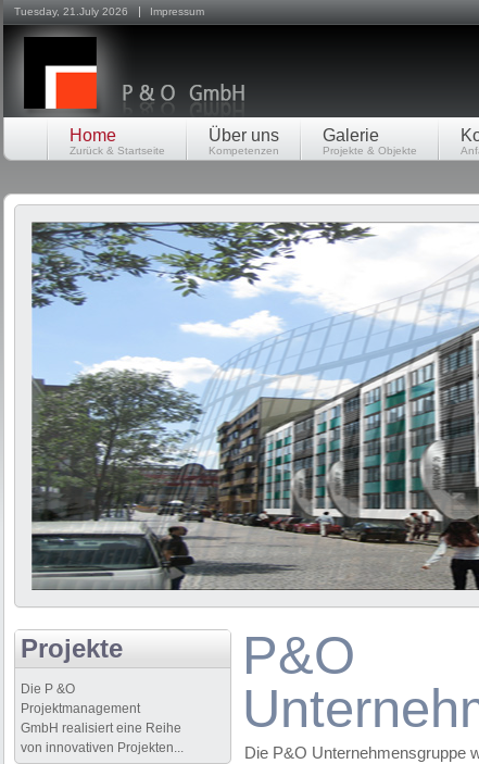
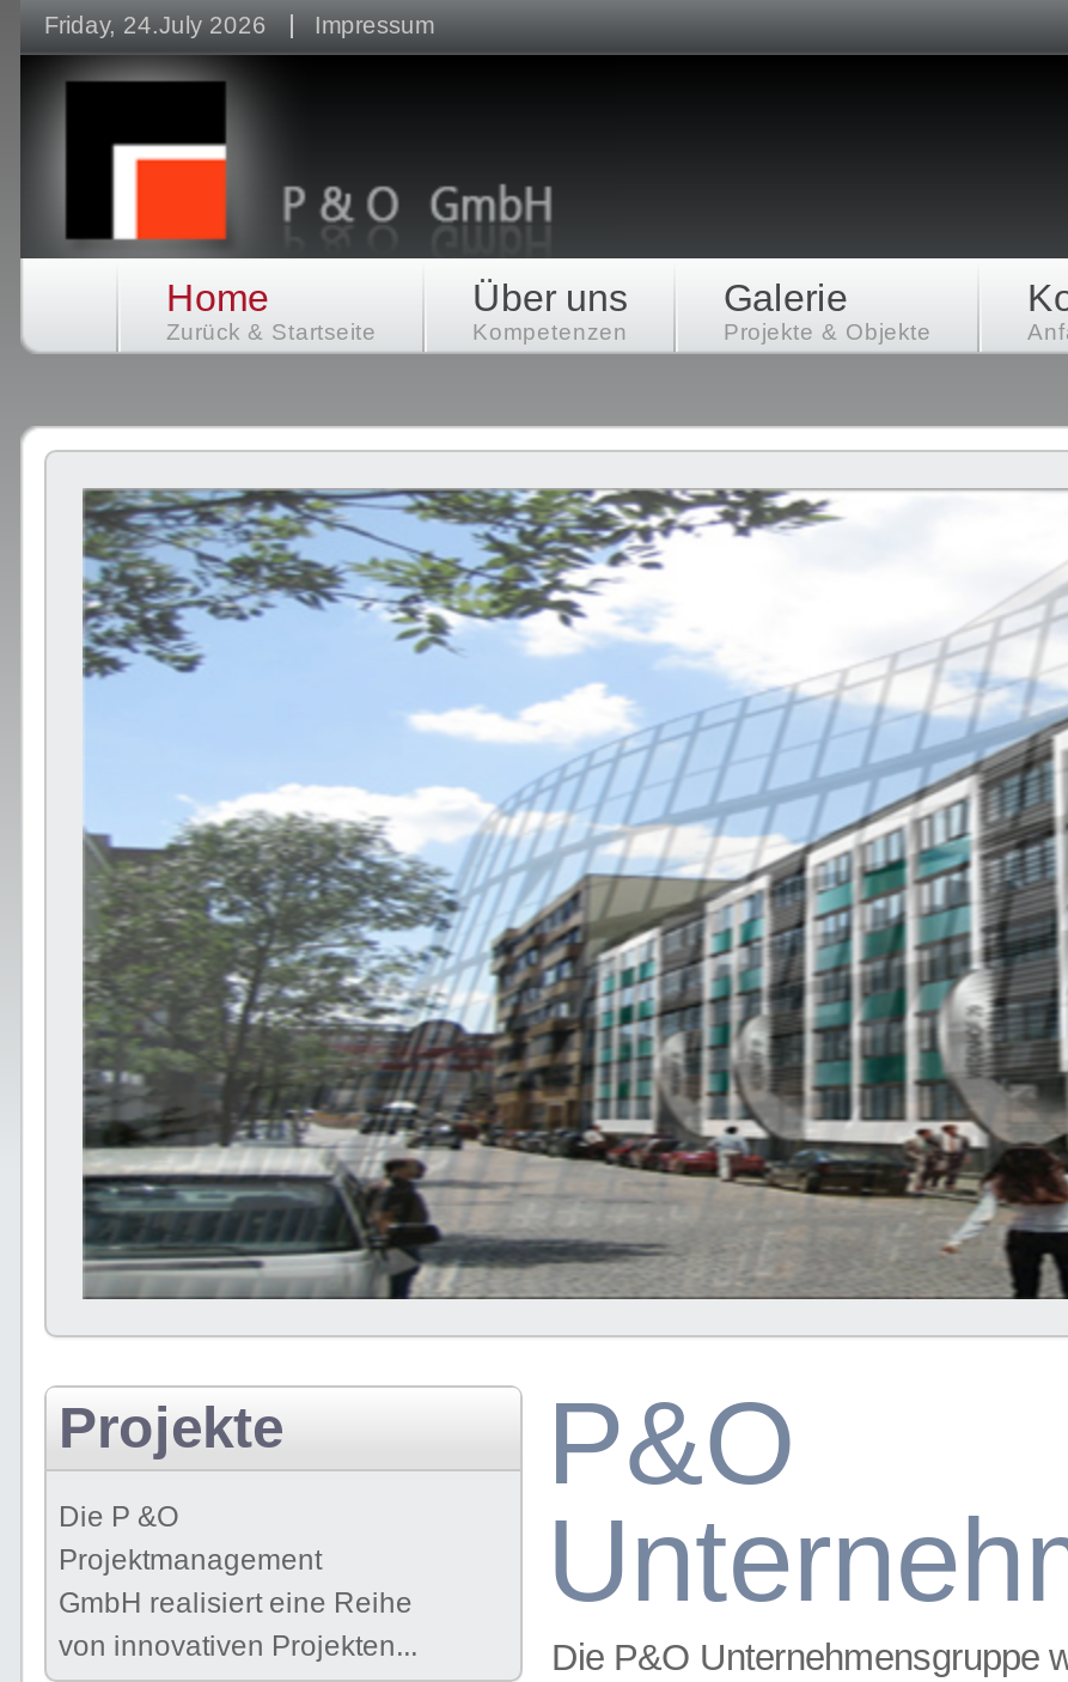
- Tuesday, 21.July 2026 Impressum
+ Friday, 24.July 2026 Impressum
